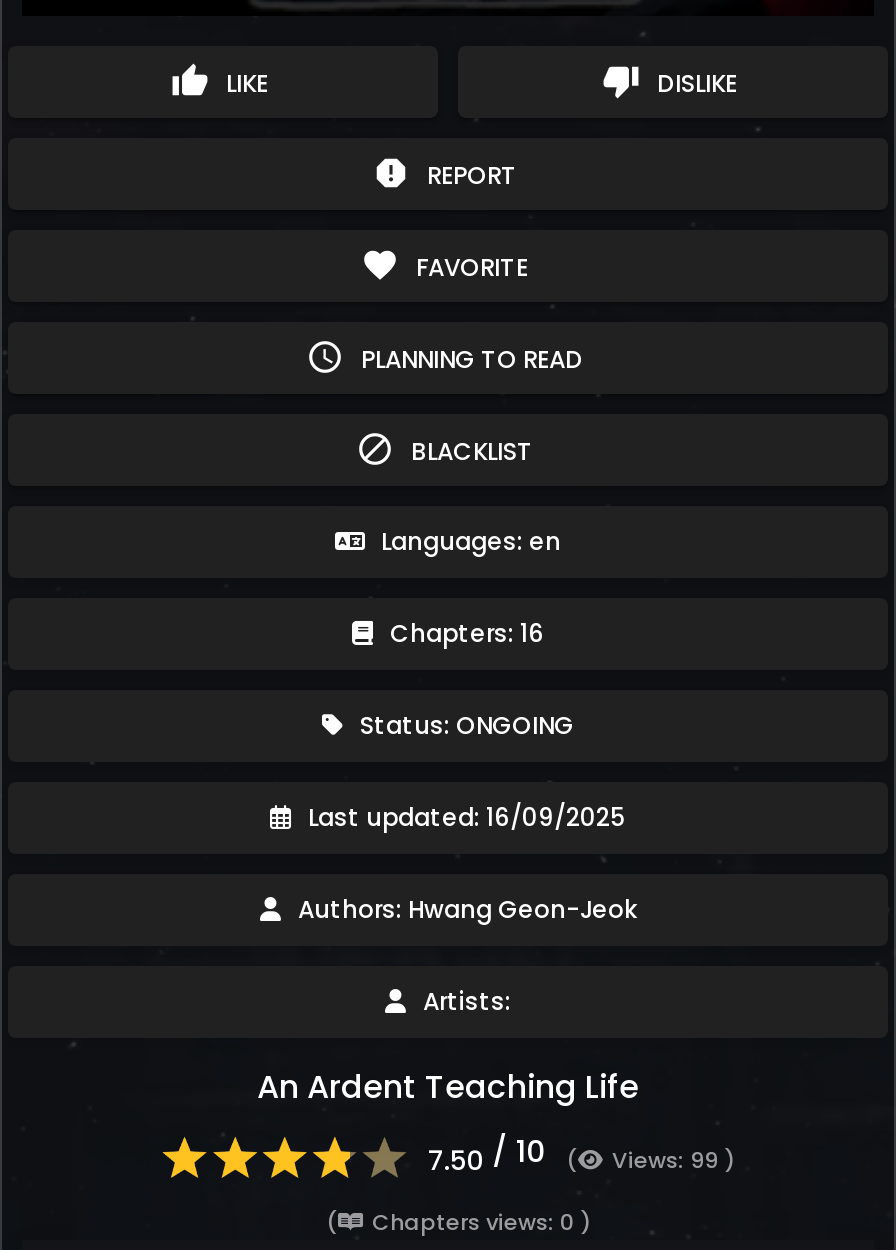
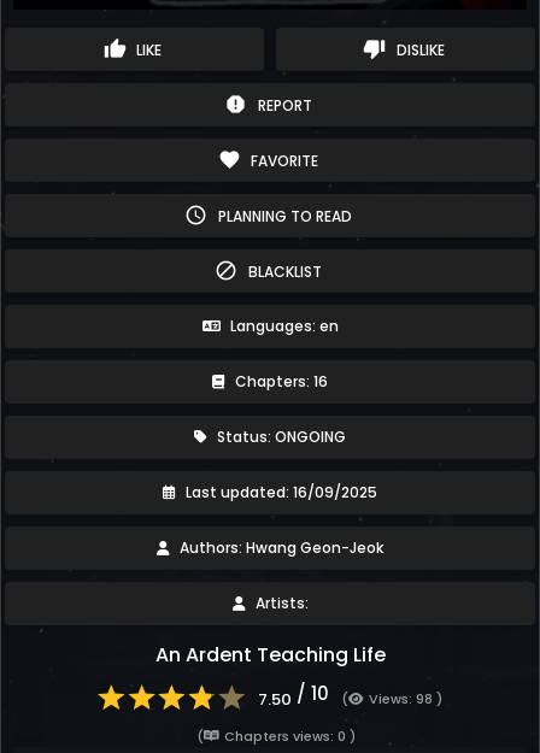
- Views: 99 )
+ Views: 98 )
